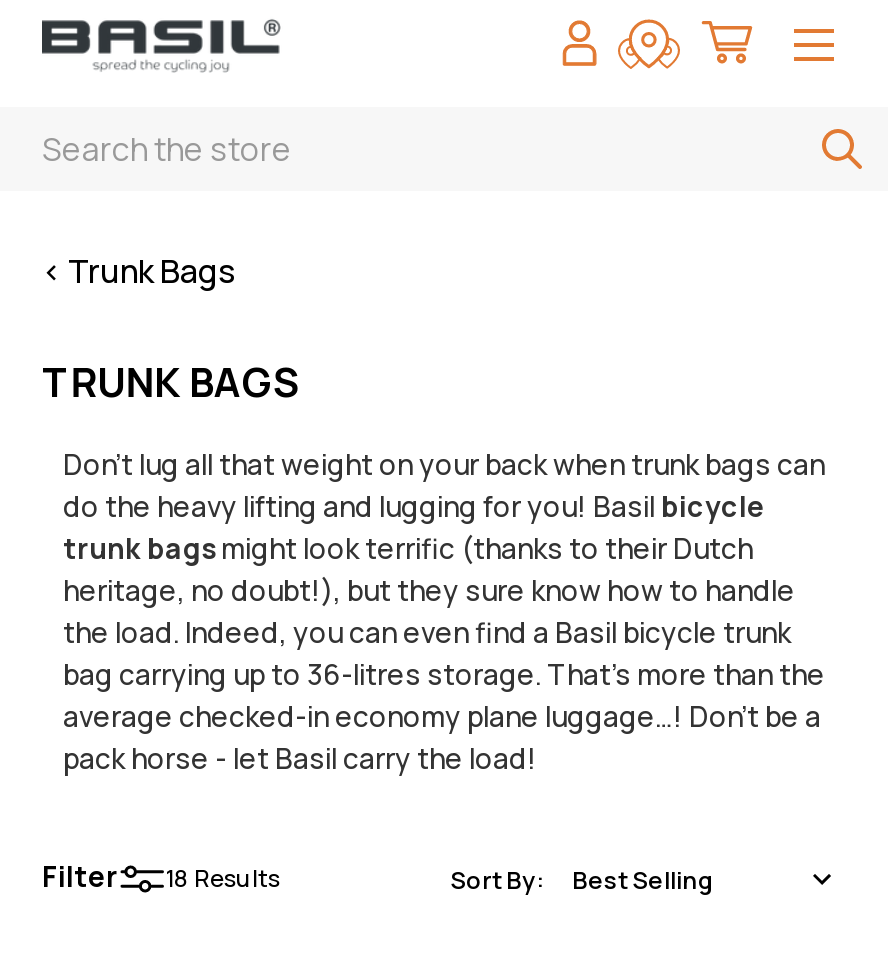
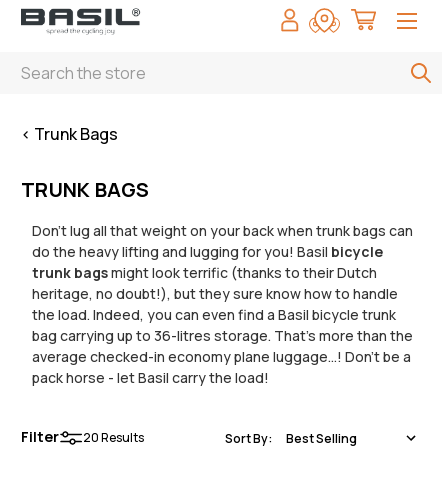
- Filter 18 Results
+ Filter 20 Results
